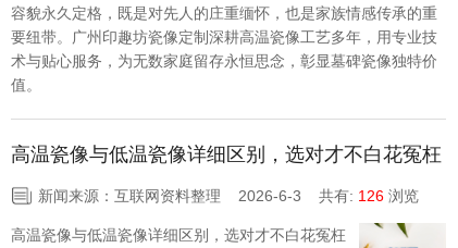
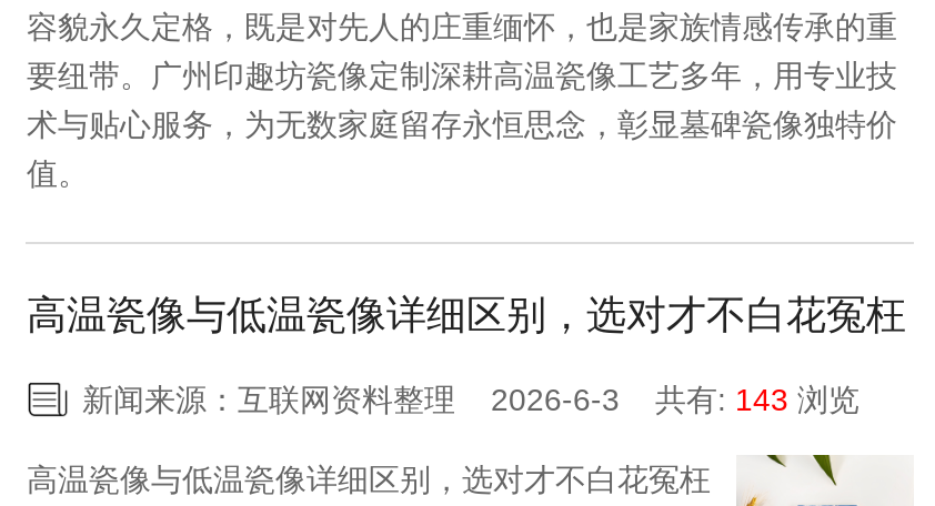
- 新闻来源：互联网资料整理 2026-6-3共有: 126浏览
+ 新闻来源：互联网资料整理 2026-6-3共有: 143浏览
